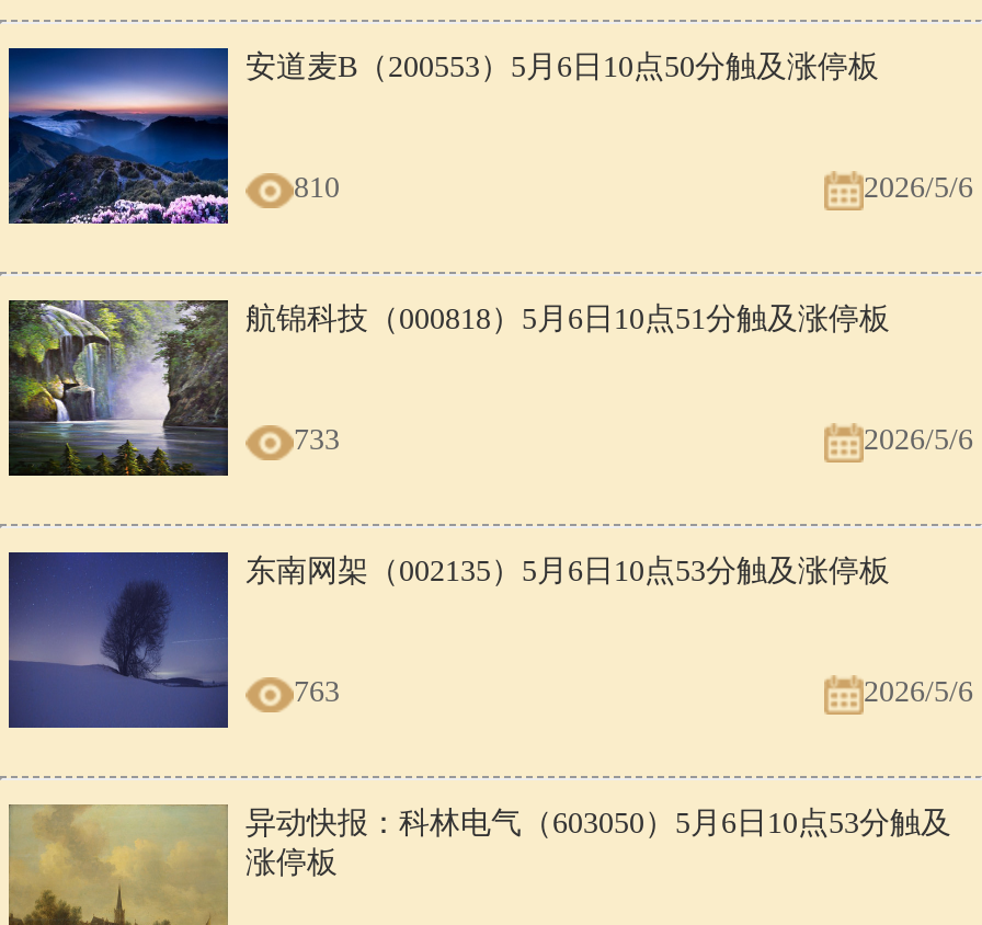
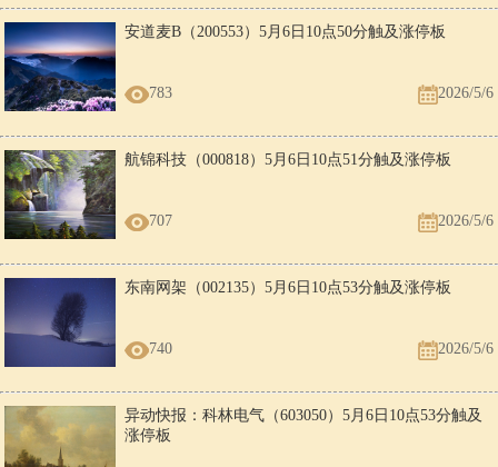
- 810
+ 783

- 733
+ 707

- 763
+ 740
